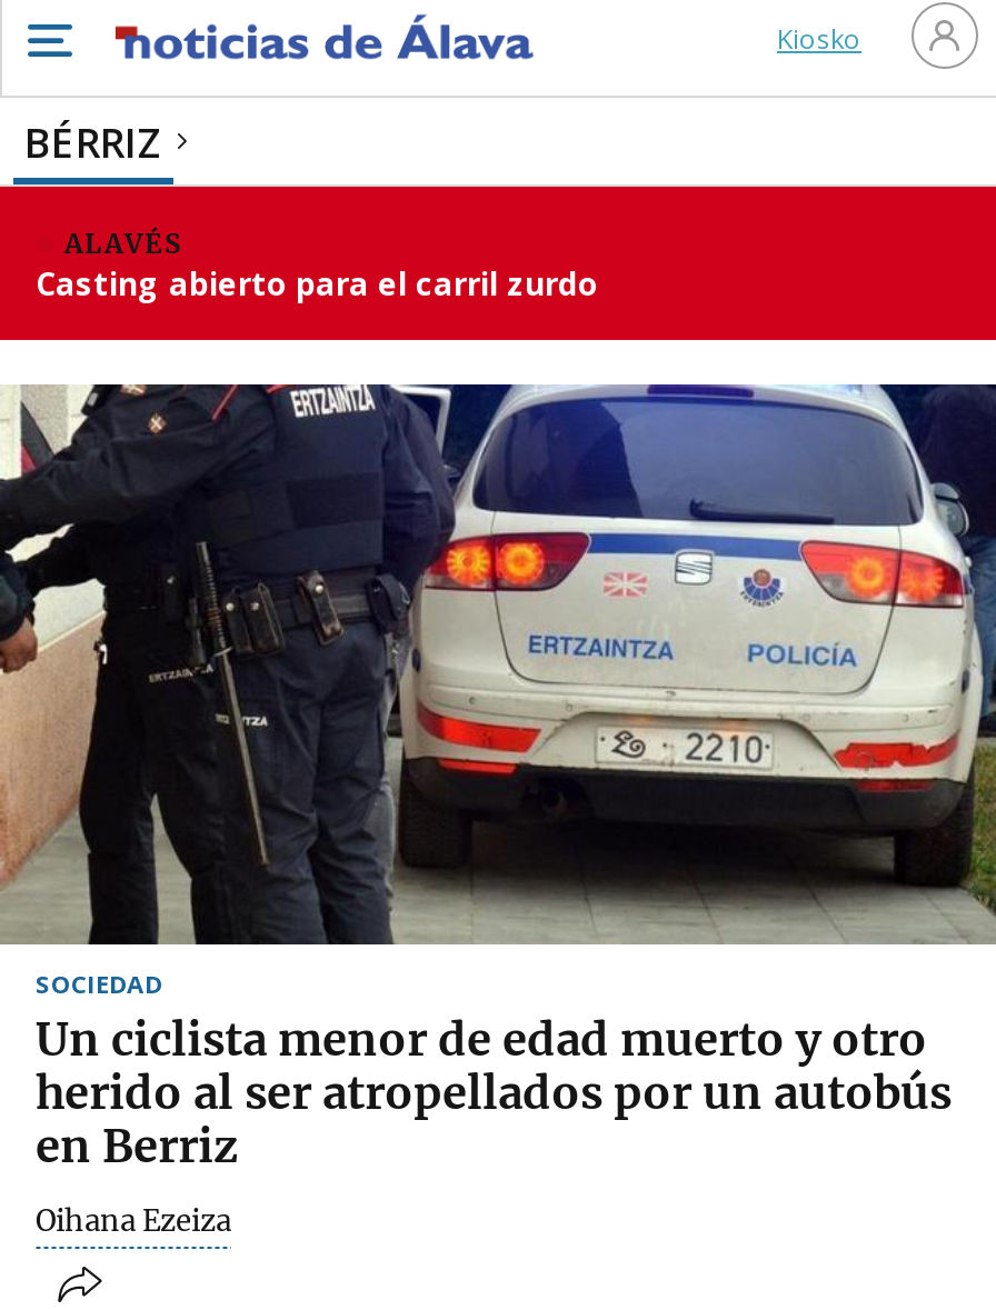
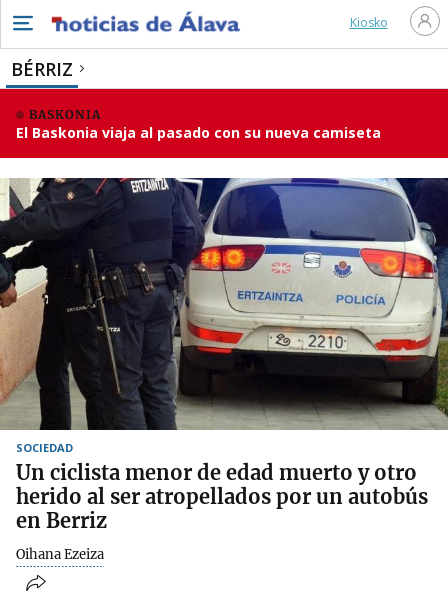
- ALAVÉS
- Casting abierto para el carril zurdo
+ BASKONIA
+ El Baskonia viaja al pasado con su nueva camiseta
